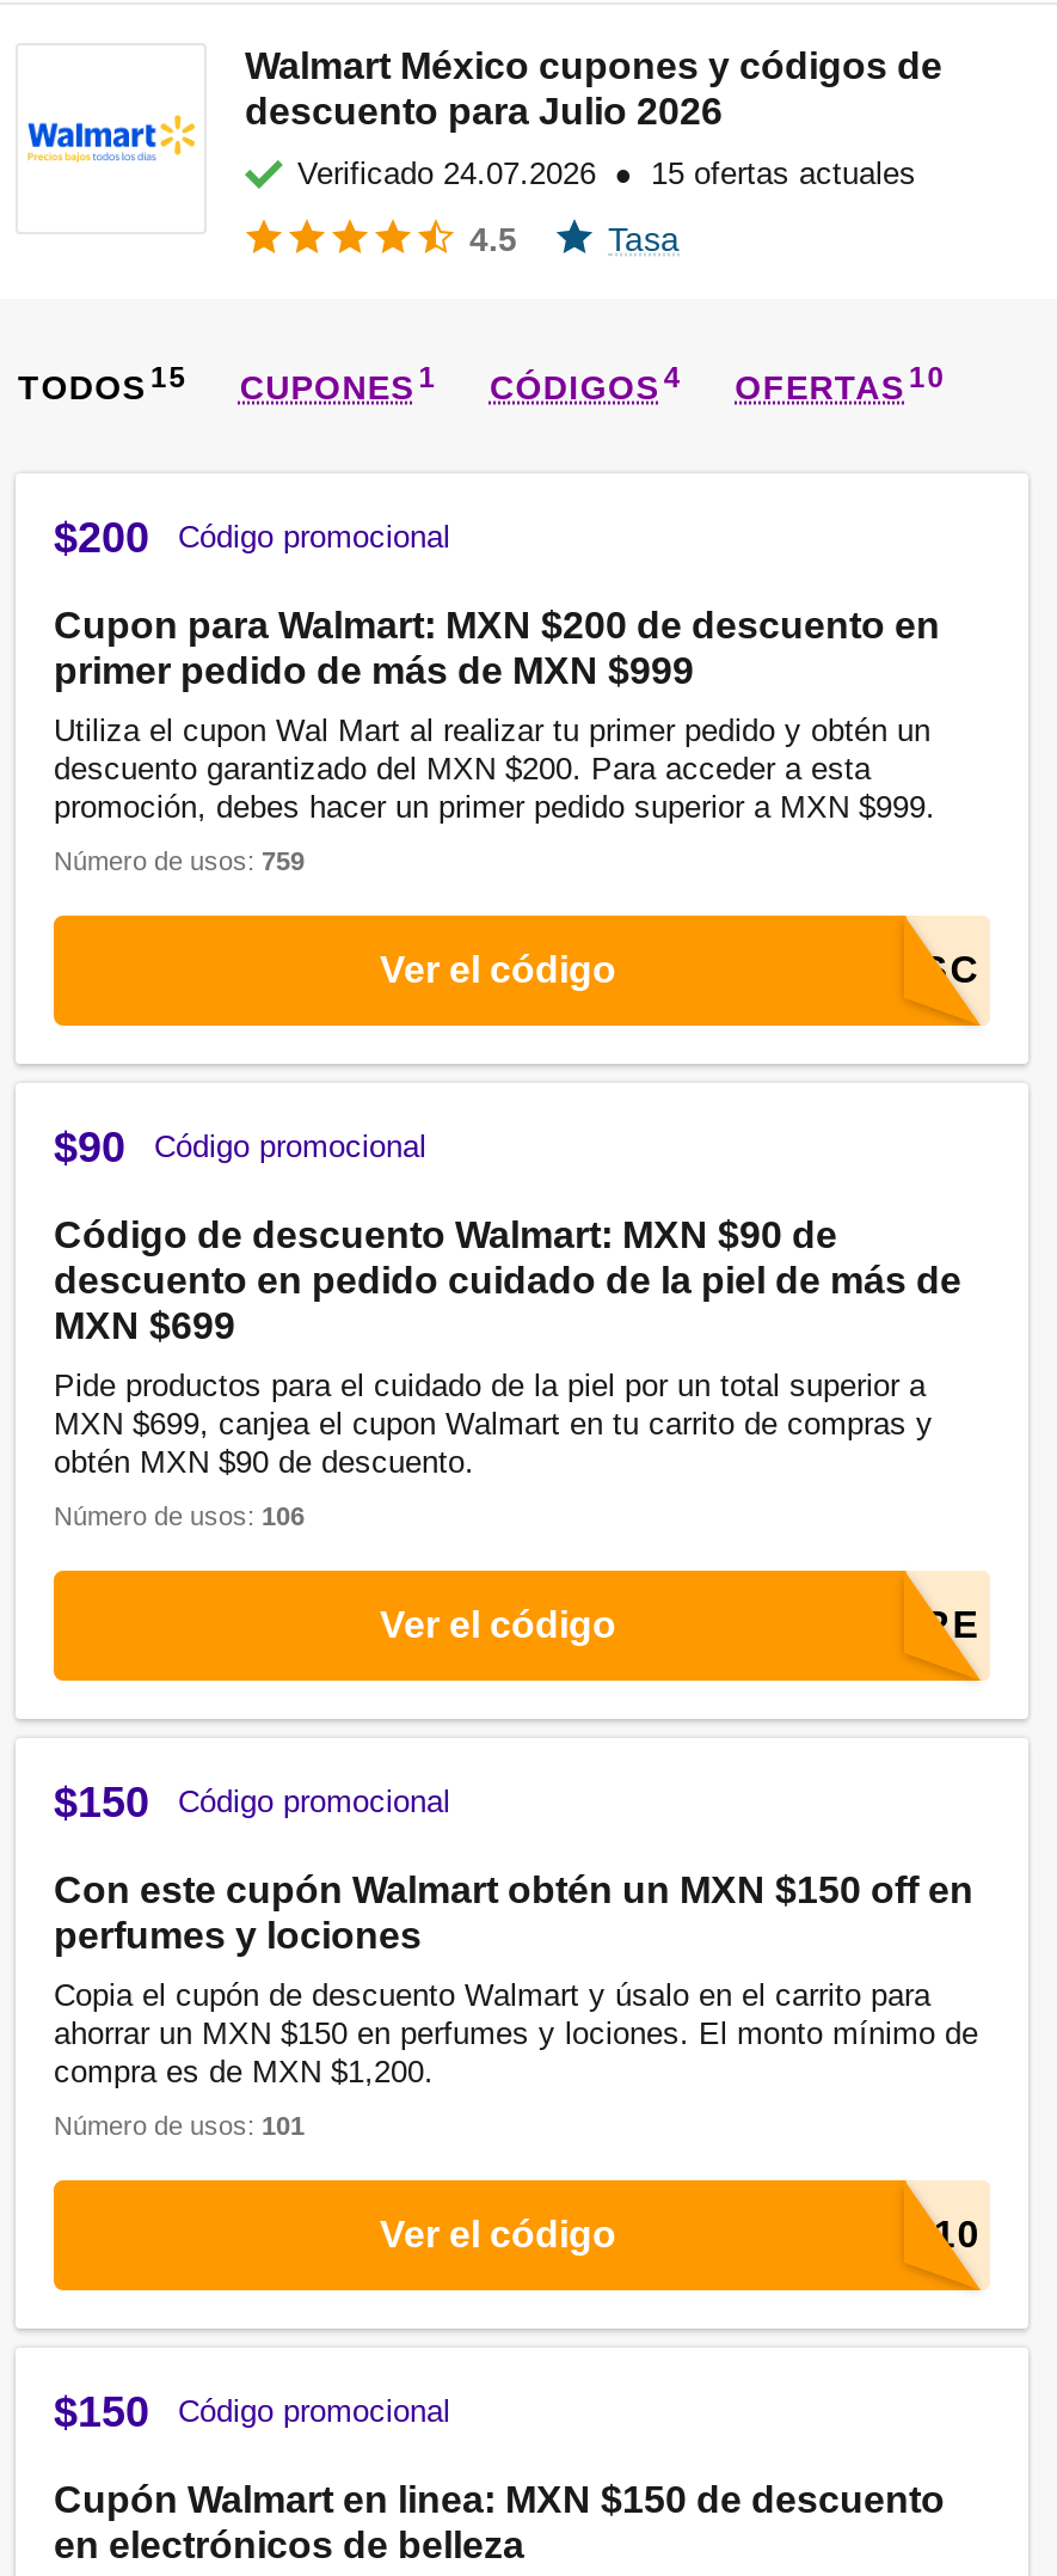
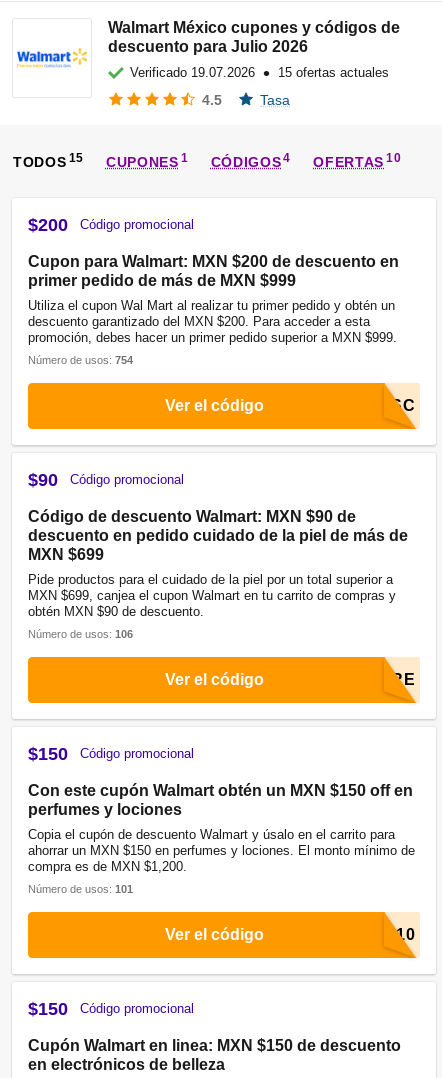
- Verificado 24.07.2026 • 15 ofertas actuales
+ Verificado 19.07.2026 • 15 ofertas actuales

- Número de usos: 759
+ Número de usos: 754
